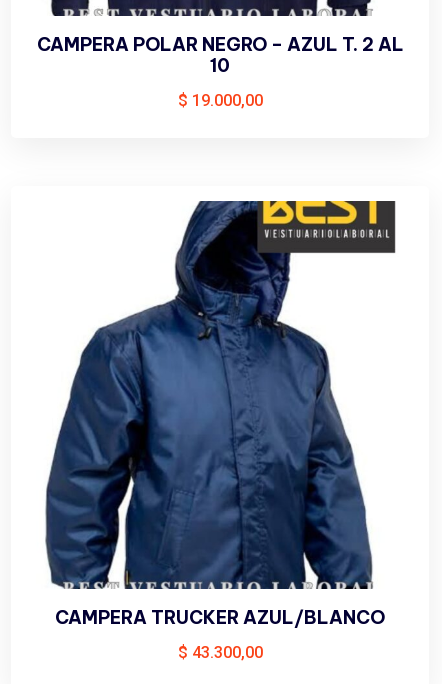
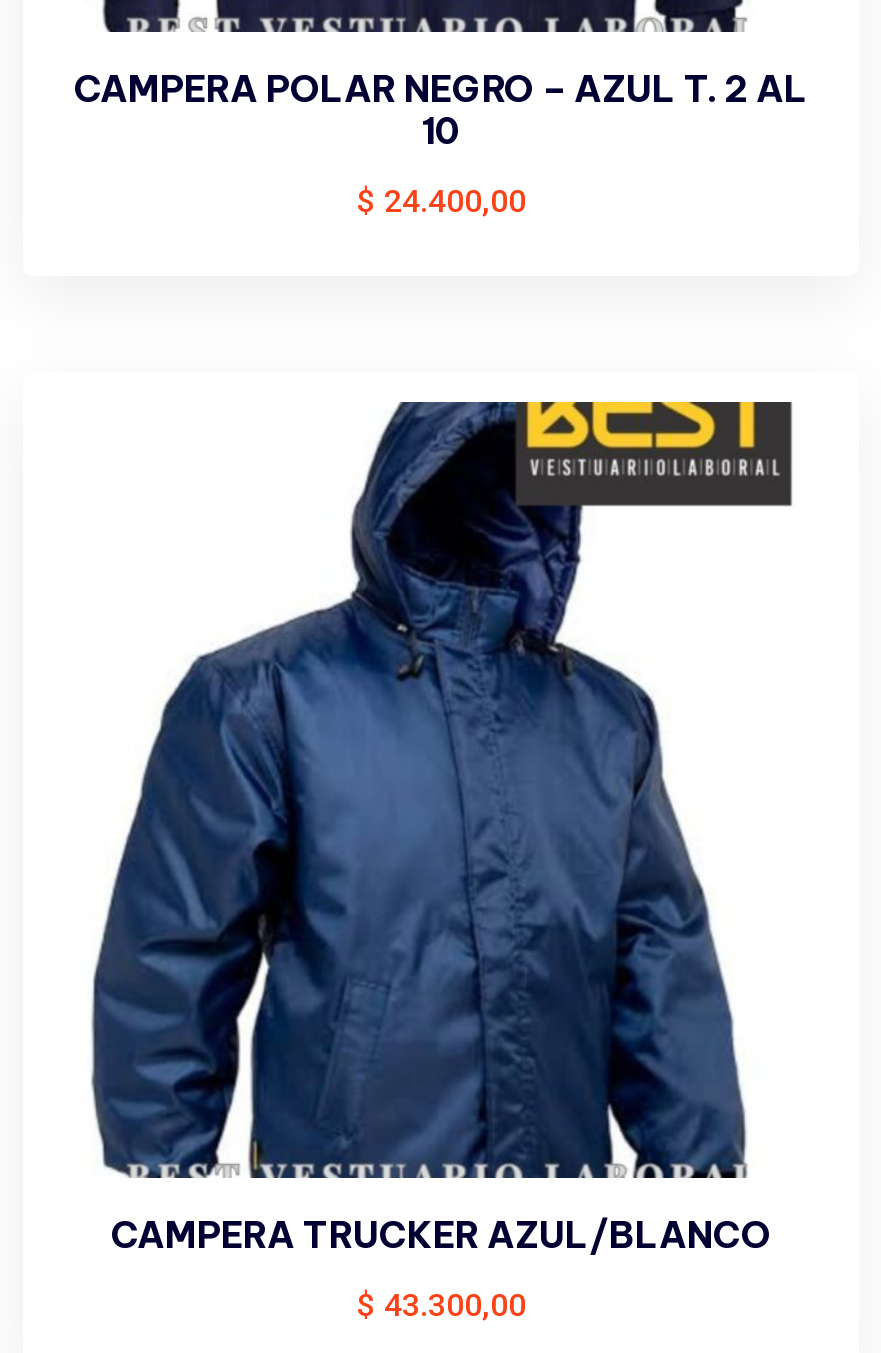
- $19.000,00
+ $24.400,00
